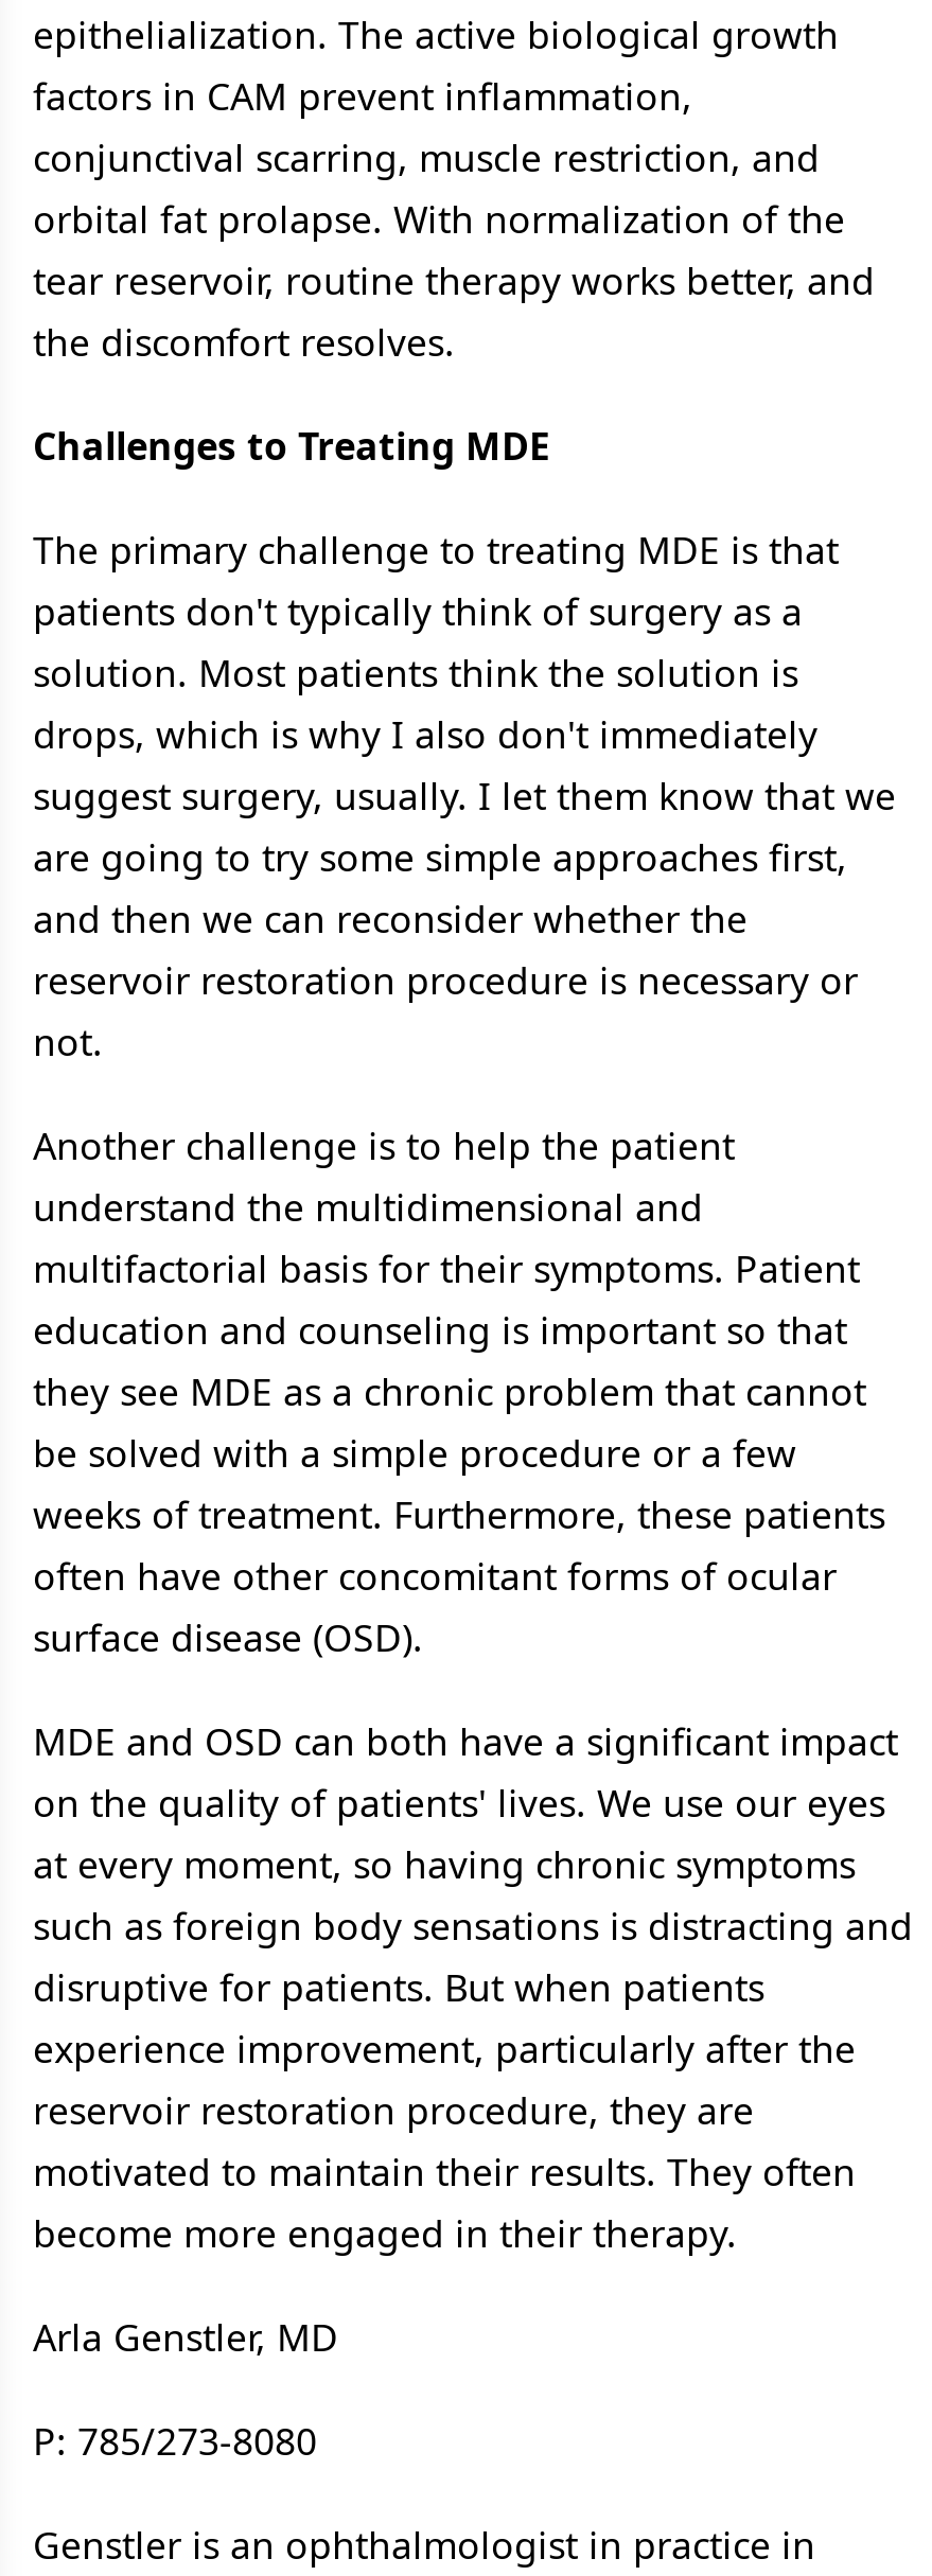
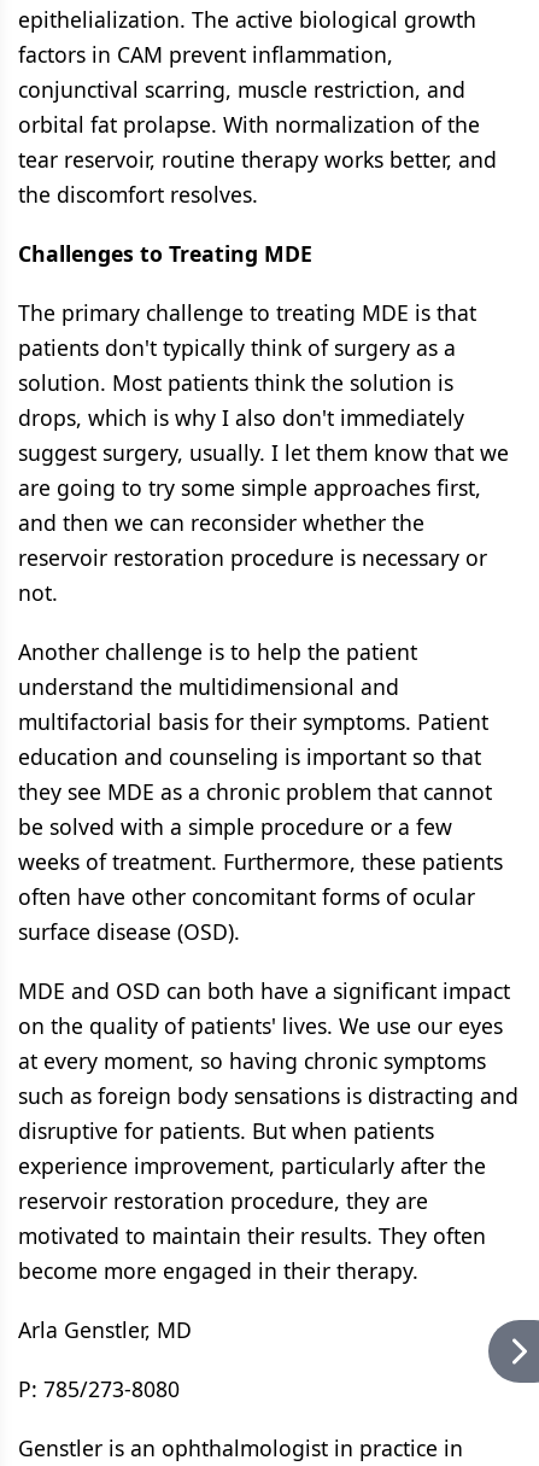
+ [image]
